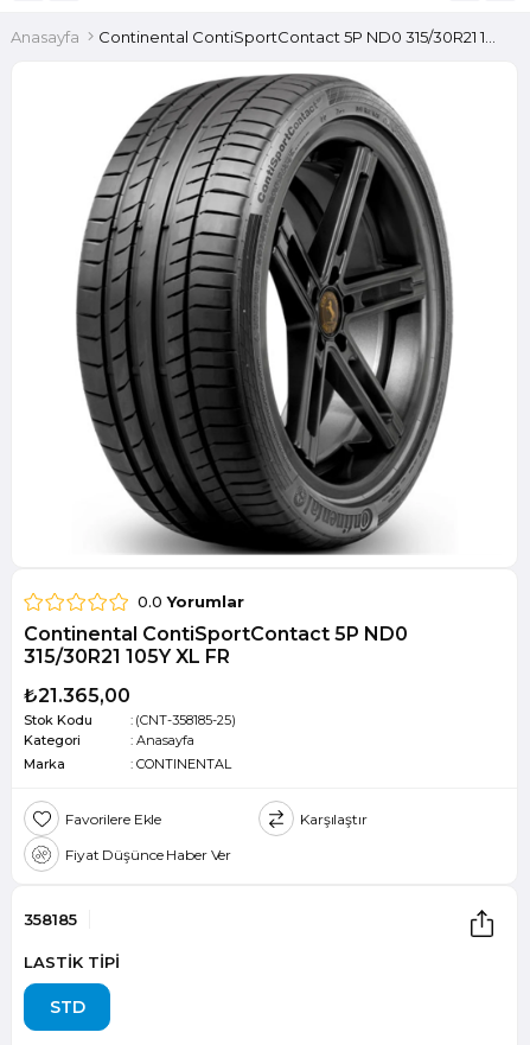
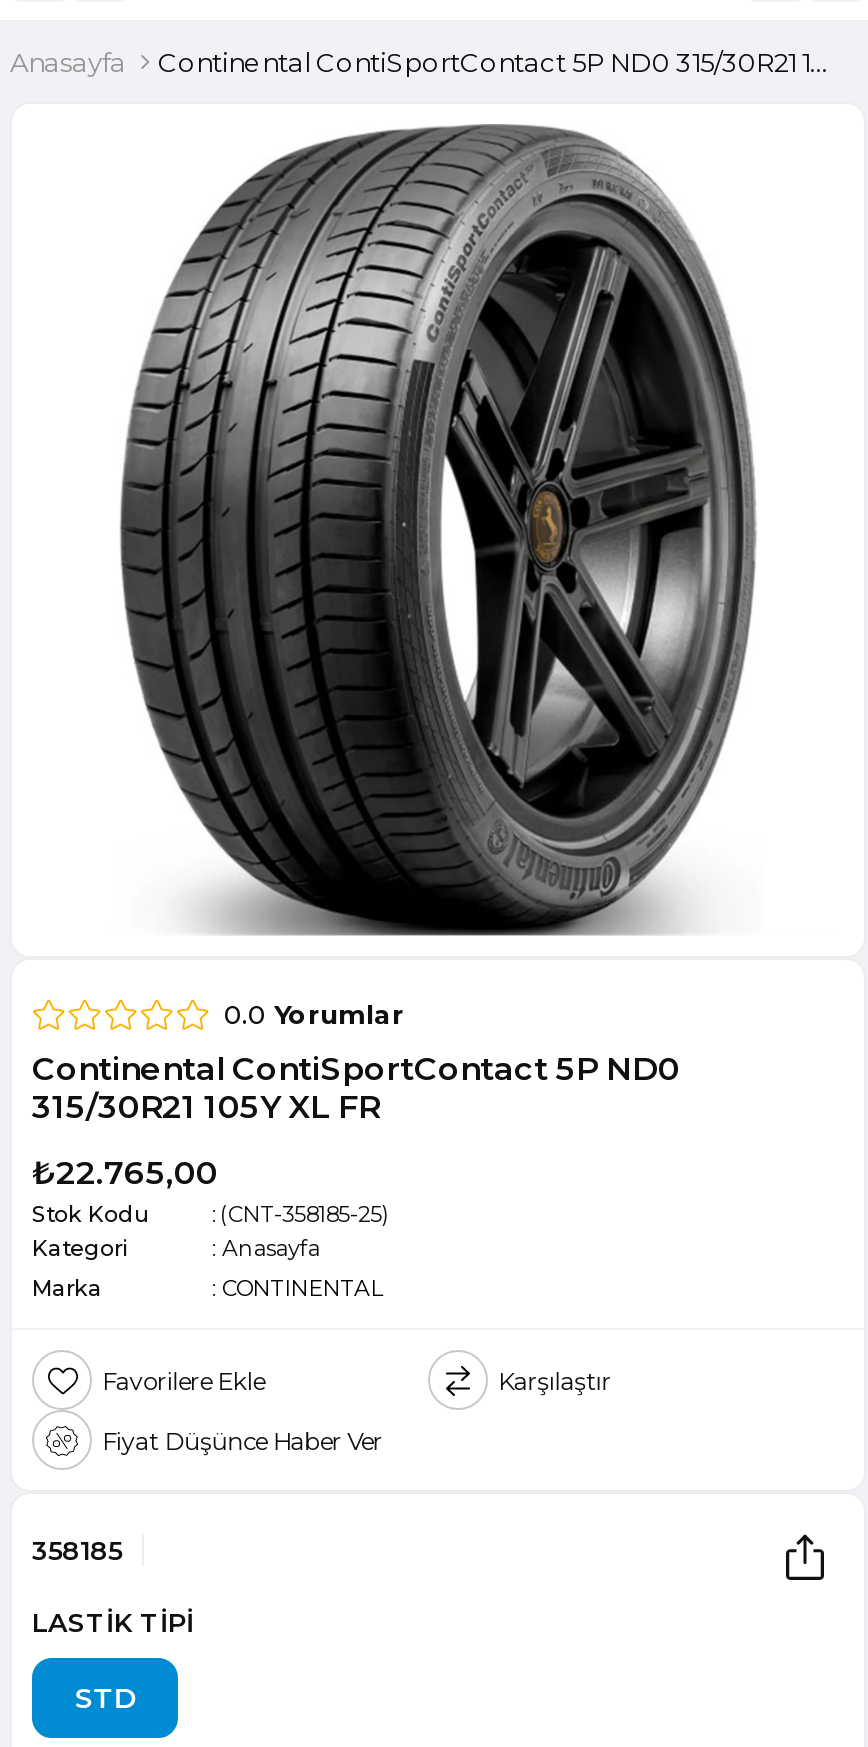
- ₺21.365,00
+ ₺22.765,00
